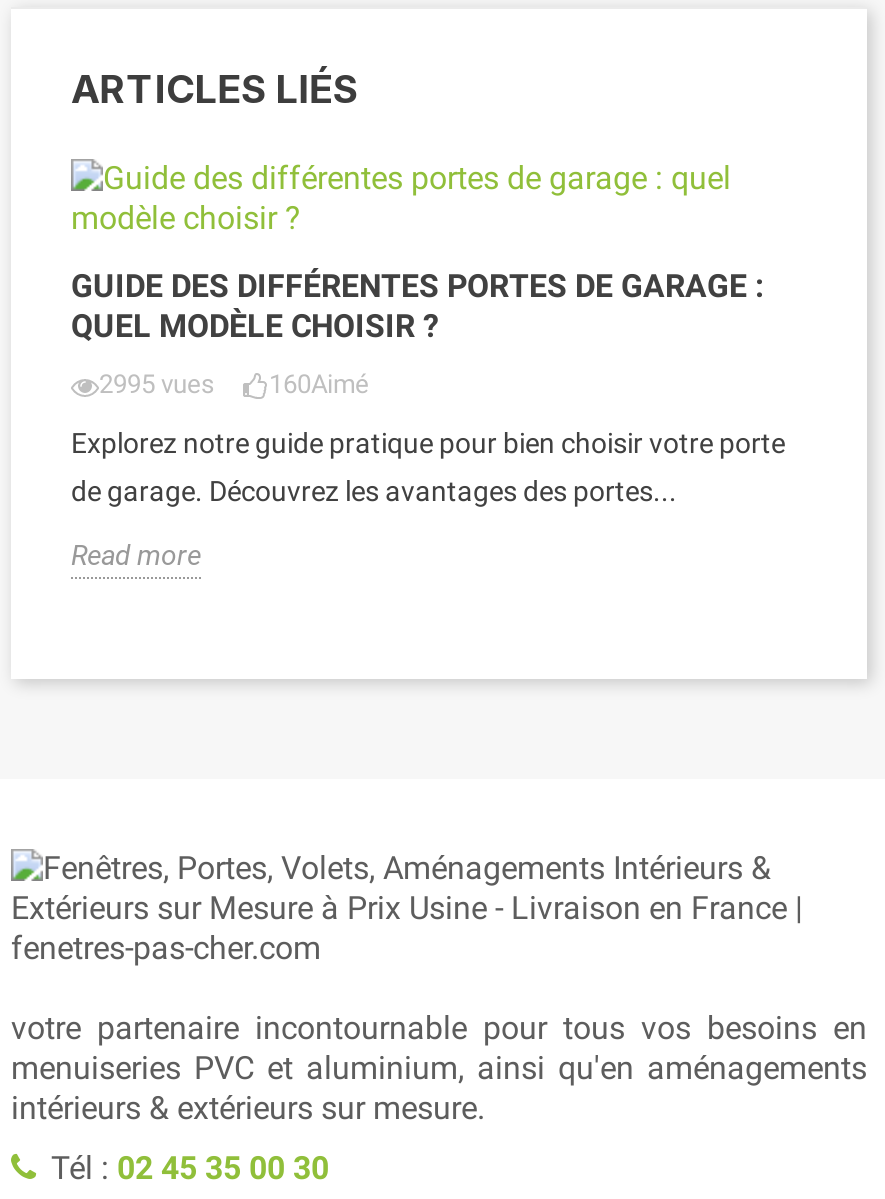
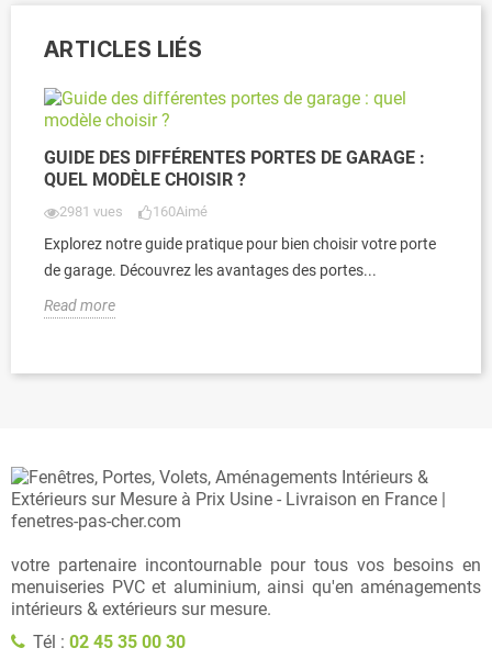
- 2995 vues 160Aimé
+ 2981 vues 160Aimé
